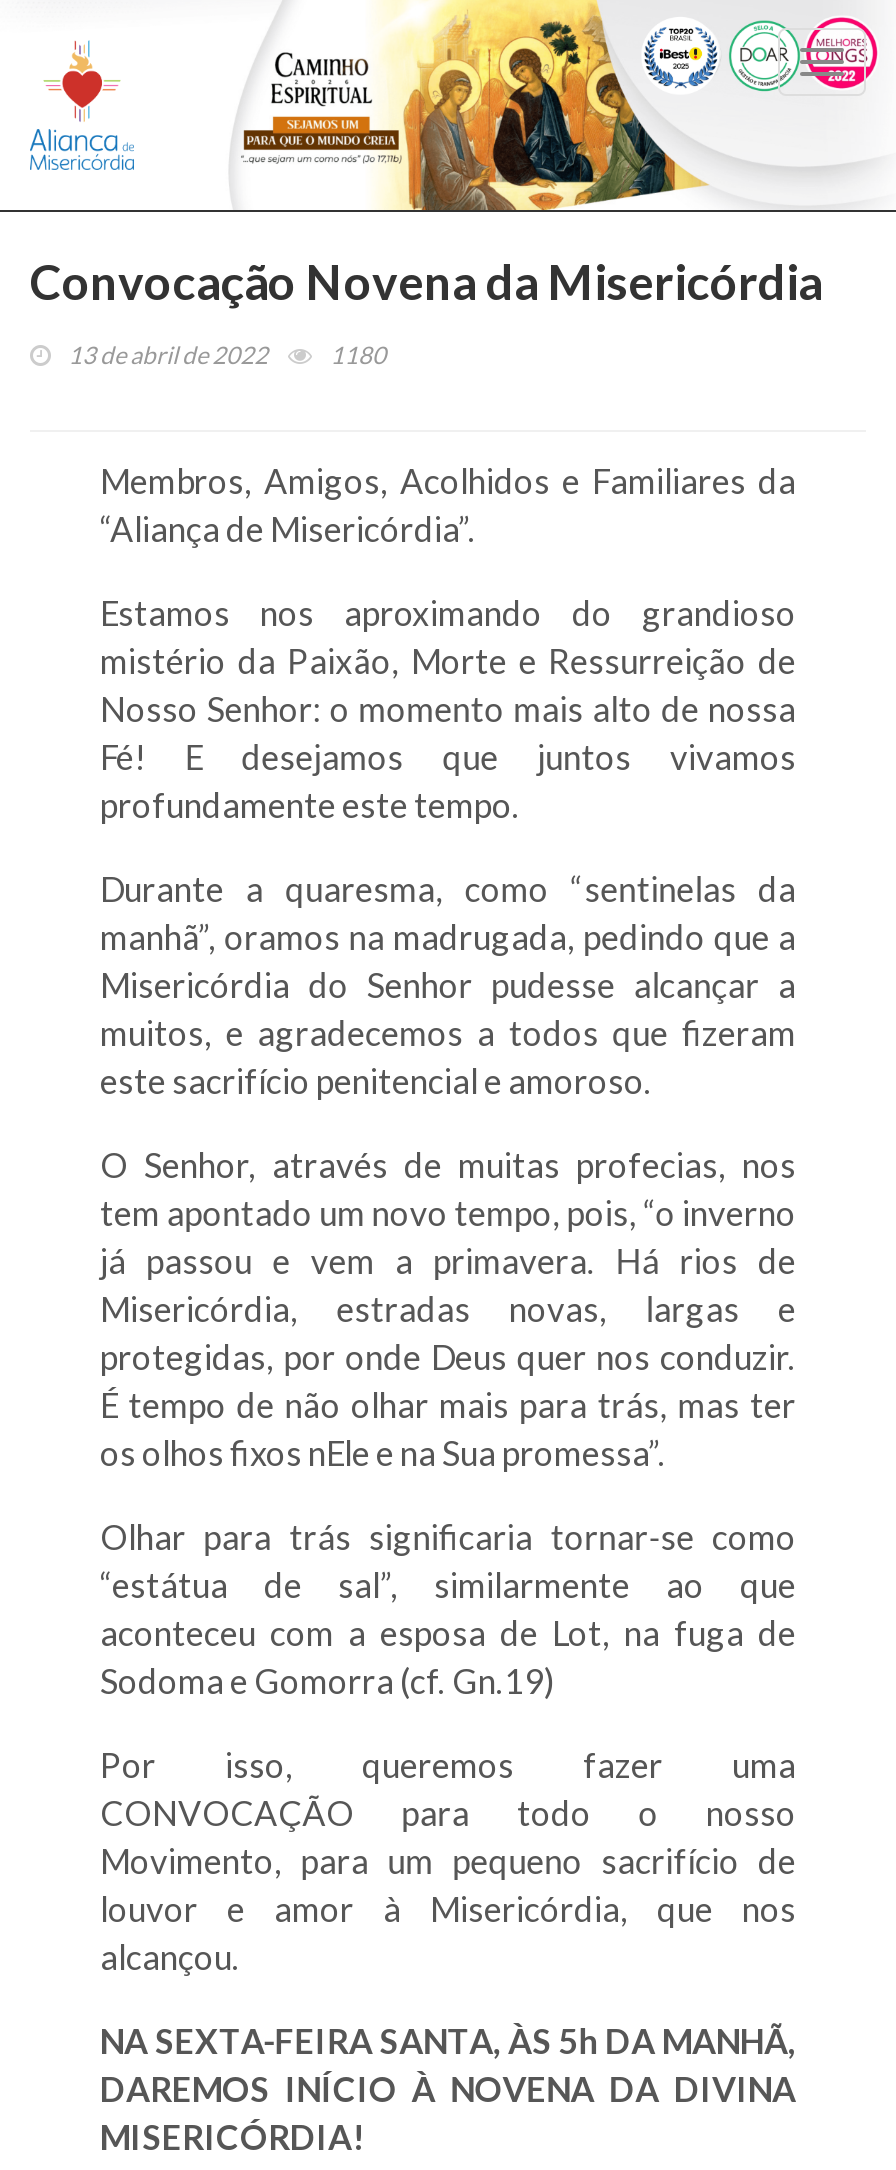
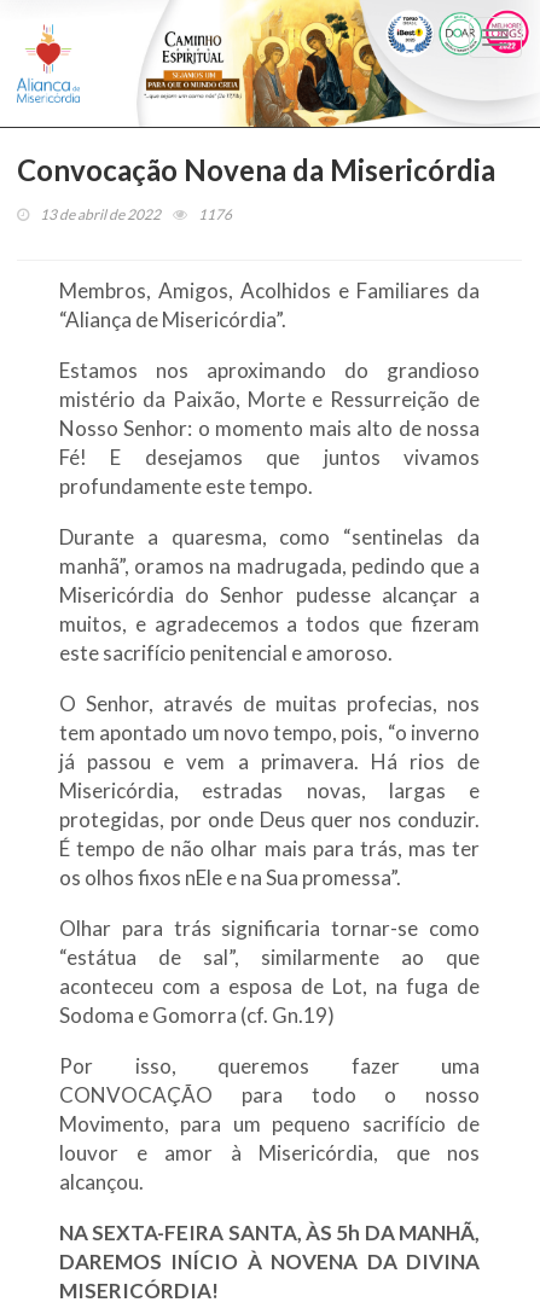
- 1180
+ 1176
